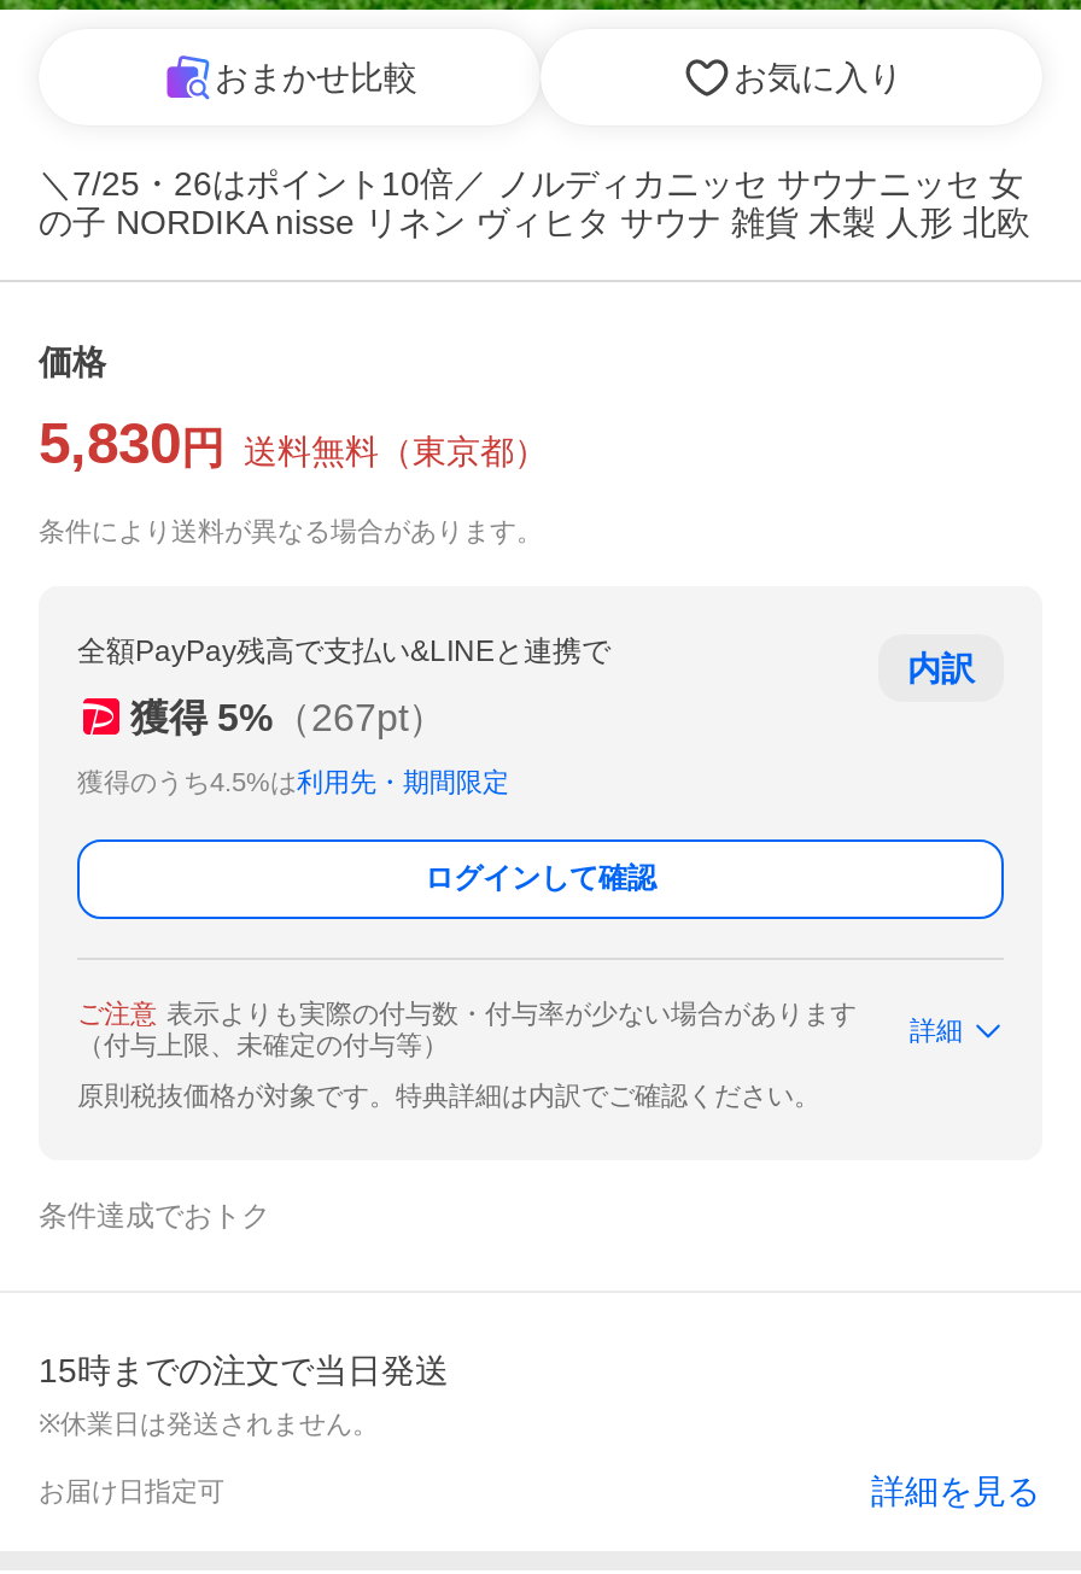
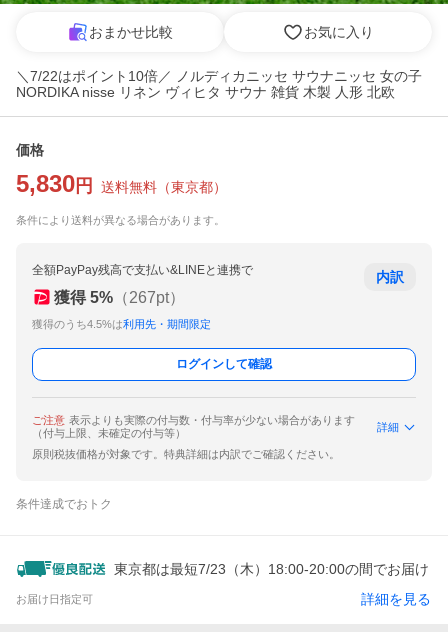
- ＼7/25・26はポイント10倍／ ノルディカニッセ サウナニッセ 女
- の子 NORDIKA nisse リネン ヴィヒタ サウナ 雑貨 木製 人形 北欧
+ ＼7/22はポイント10倍／ ノルディカニッセ サウナニッセ 女の子
+ NORDIKA nisse リネン ヴィヒタ サウナ 雑貨 木製 人形 北欧

- 15時までの注文で当日発送
- ※休業日は発送されません。
+ 東京都は最短7/23（木）18:00-20:00の間でお届け
